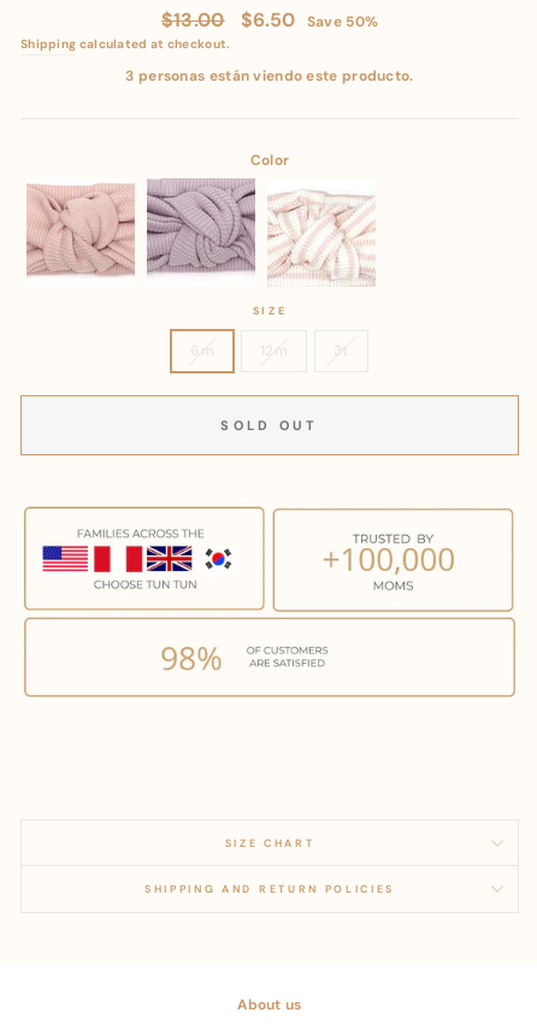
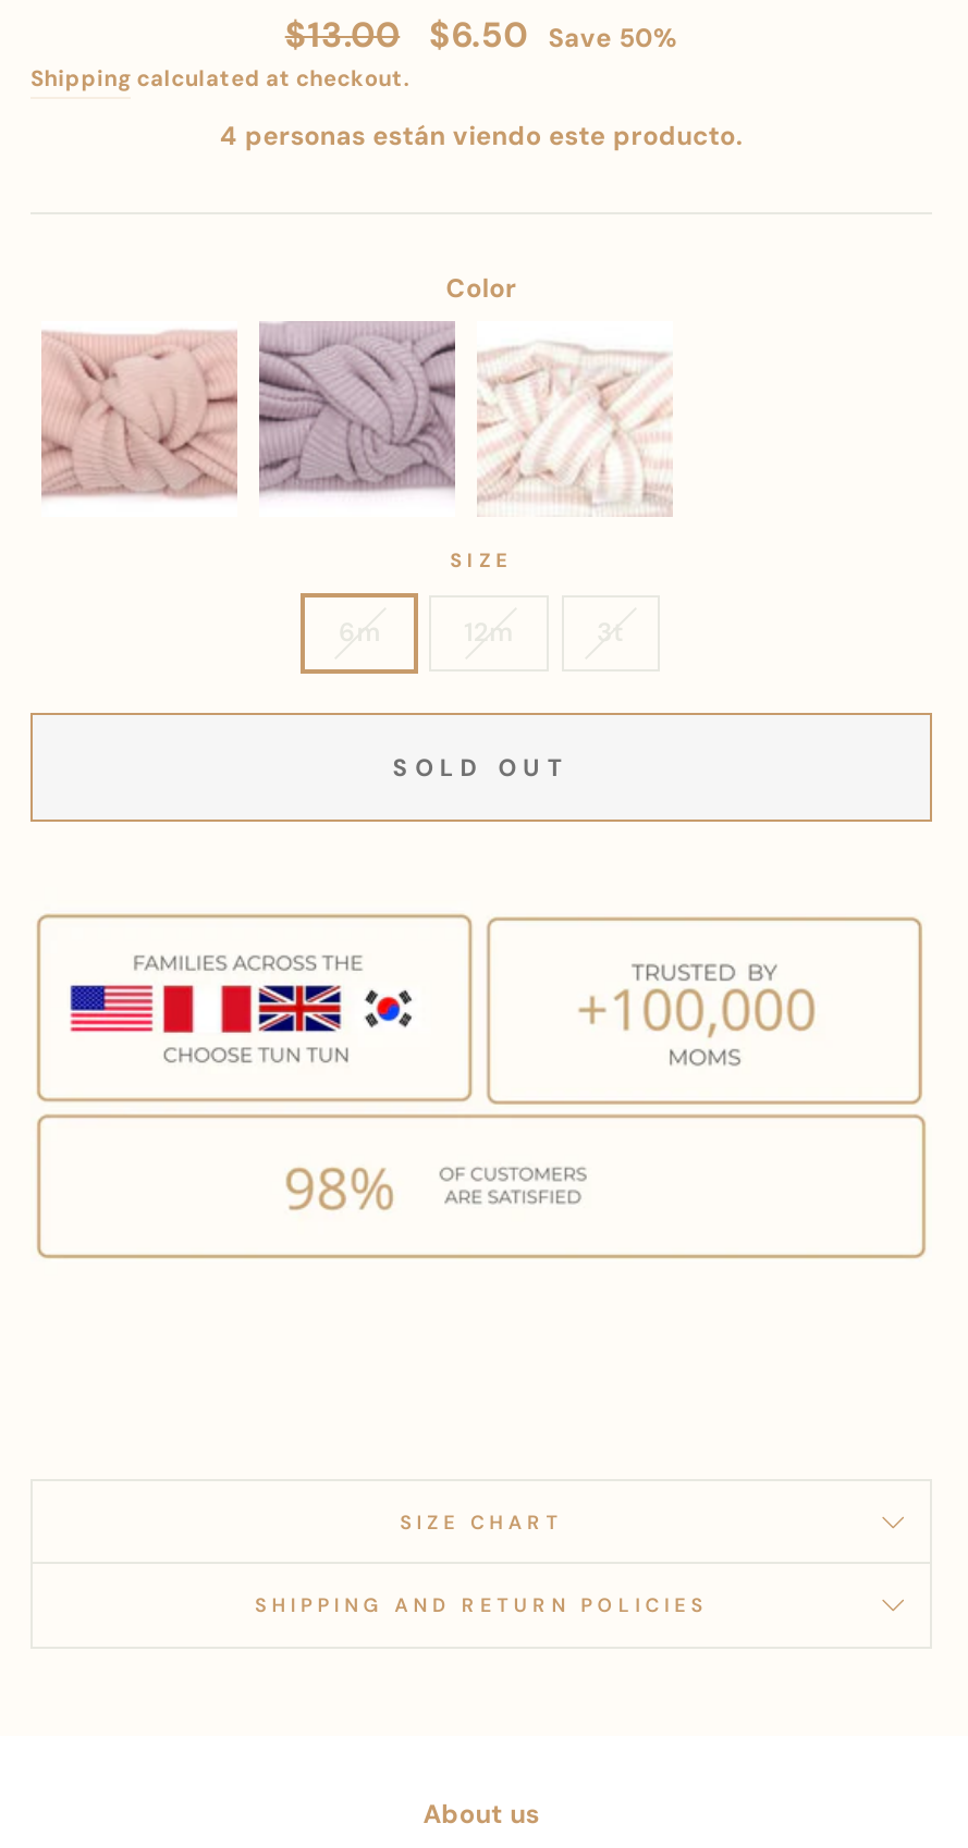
- 3 personas están viendo este producto.
+ 4 personas están viendo este producto.
